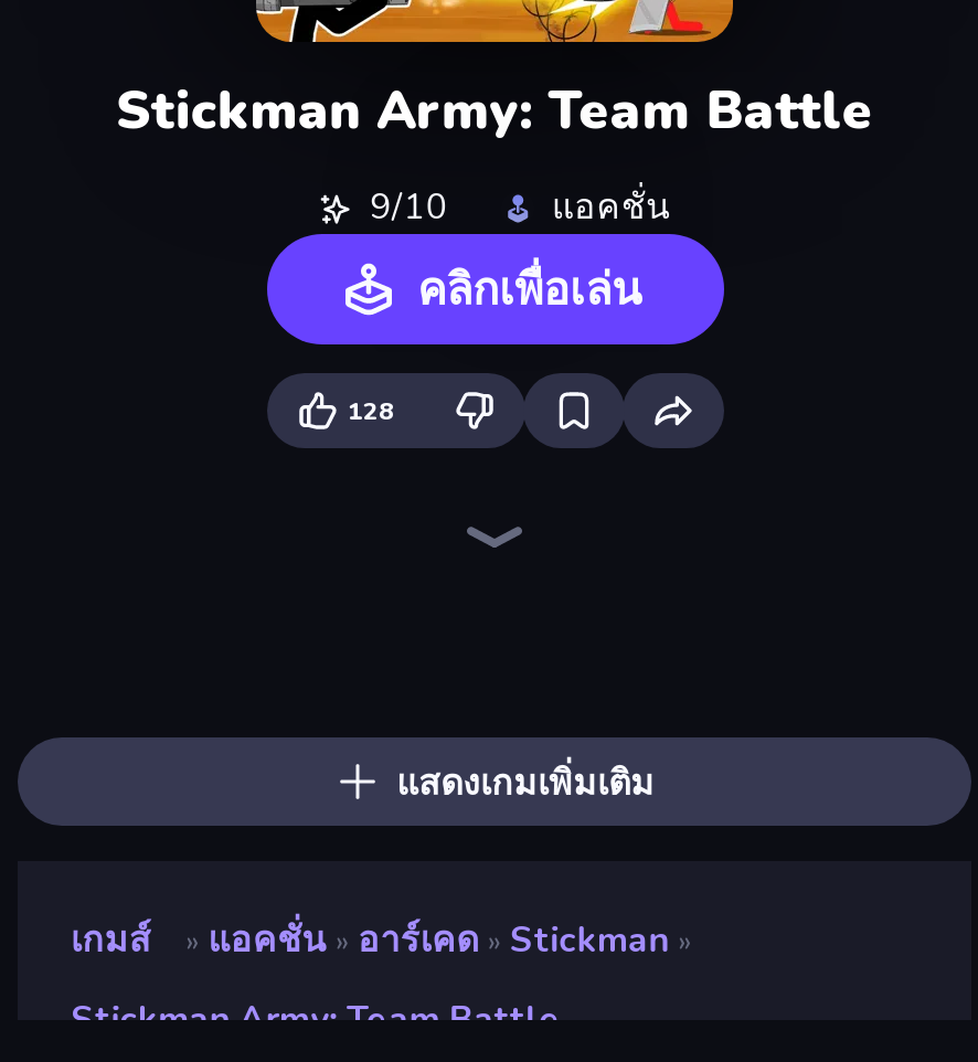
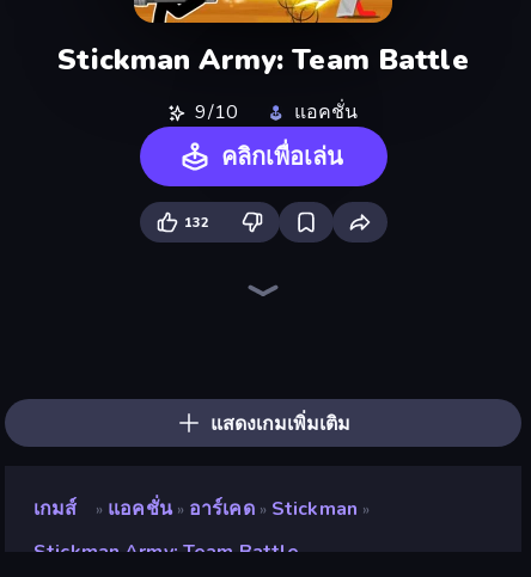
- 128
+ 132
